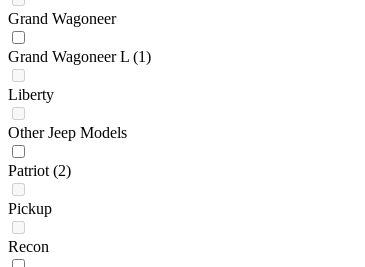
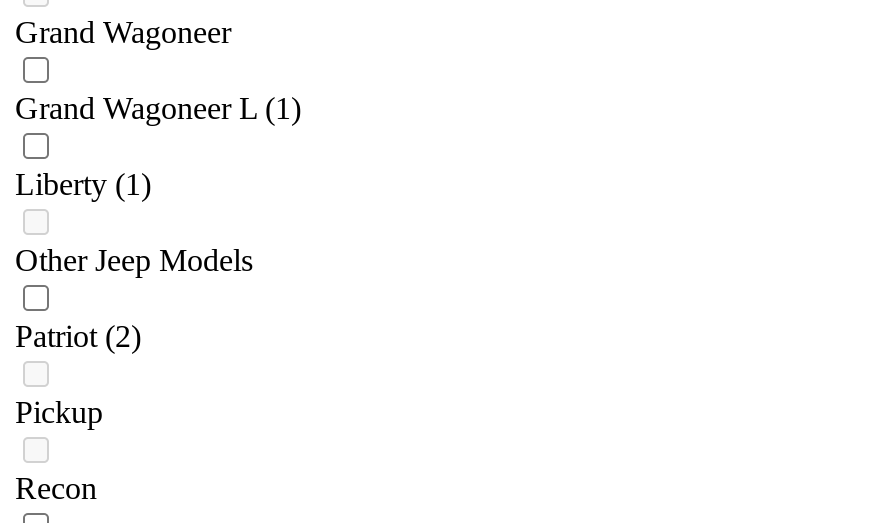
- Liberty
+ Liberty (1)
